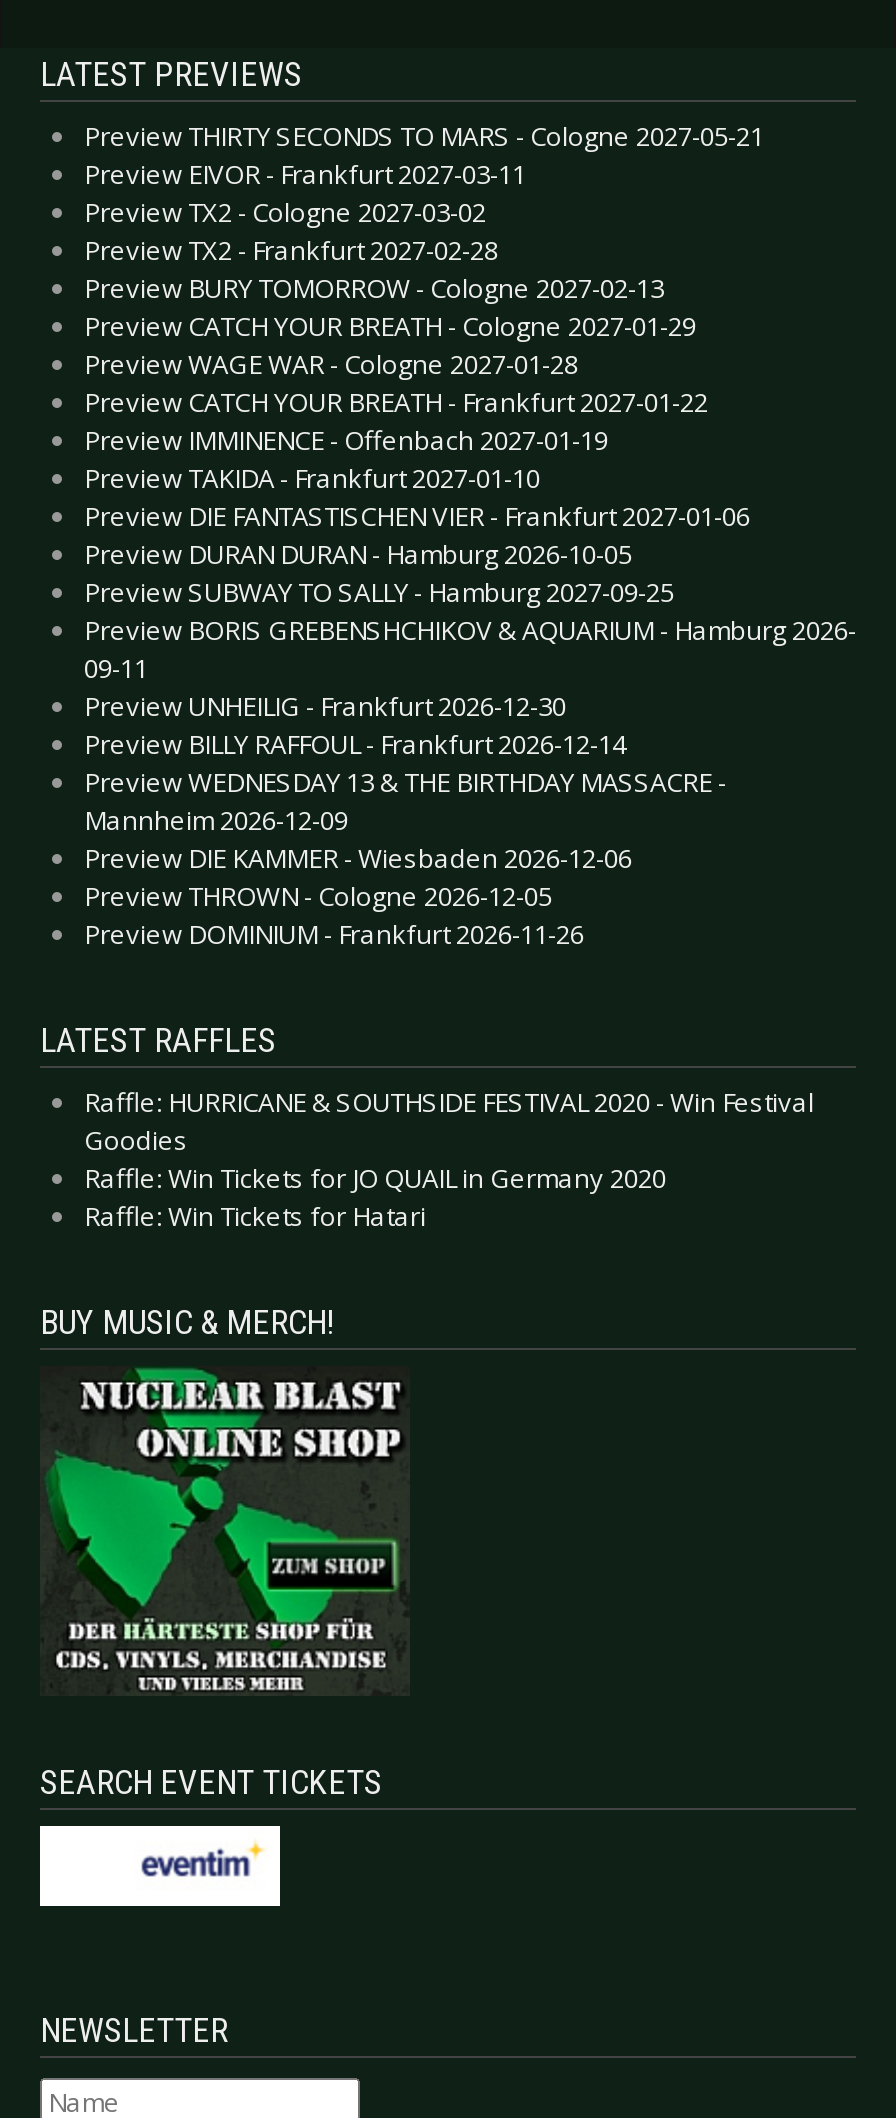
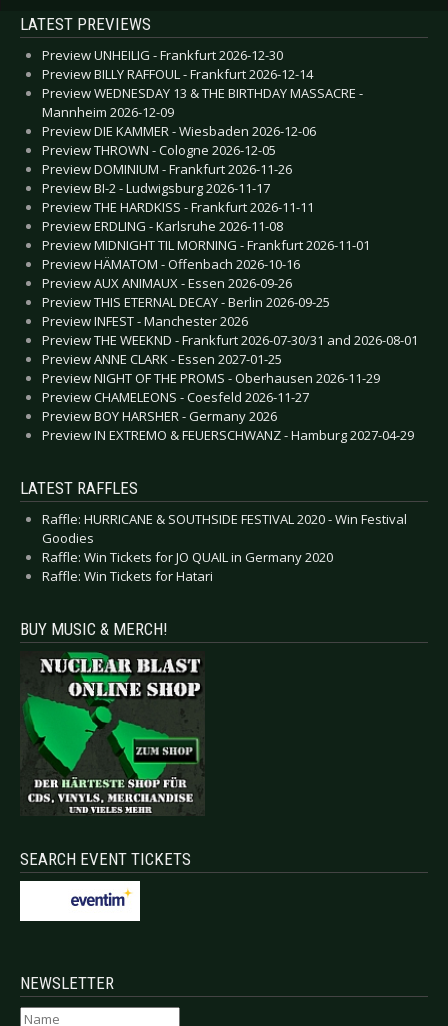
- Preview THIRTY SECONDS TO MARS - Cologne 2027-05-21
- Preview EIVOR - Frankfurt 2027-03-11
- Preview TX2 - Cologne 2027-03-02
- Preview TX2 - Frankfurt 2027-02-28
- Preview BURY TOMORROW - Cologne 2027-02-13
- Preview CATCH YOUR BREATH - Cologne 2027-01-29
- Preview WAGE WAR - Cologne 2027-01-28
- Preview CATCH YOUR BREATH - Frankfurt 2027-01-22
- Preview IMMINENCE - Offenbach 2027-01-19
- Preview TAKIDA - Frankfurt 2027-01-10
- Preview DIE FANTASTISCHEN VIER - Frankfurt 2027-01-06
- Preview DURAN DURAN - Hamburg 2026-10-05
- Preview SUBWAY TO SALLY - Hamburg 2027-09-25
- Preview BORIS GREBENSHCHIKOV & AQUARIUM - Hamburg 2026-
- 09-11

moved up: Preview UNHEILIG - Frankfurt 2026-12-30 | Preview BILLY RAFFOUL - Frankfurt 2026-12-14 | Preview WEDNESDAY 13 & THE BIRTHDAY MASSACRE - | Mannheim 2026-12-09 | Preview DIE KAMMER - Wiesbaden 2026-12-06 | Preview THROWN - Cologne 2026-12-05 | Preview DOMINIUM - Frankfurt 2026-11-26

+ Preview BI-2 - Ludwigsburg 2026-11-17
+ Preview THE HARDKISS - Frankfurt 2026-11-11
+ Preview ERDLING - Karlsruhe 2026-11-08
+ Preview MIDNIGHT TIL MORNING - Frankfurt 2026-11-01
+ Preview HÄMATOM - Offenbach 2026-10-16
+ Preview AUX ANIMAUX - Essen 2026-09-26
+ Preview THIS ETERNAL DECAY - Berlin 2026-09-25
+ Preview INFEST - Manchester 2026
+ Preview THE WEEKND - Frankfurt 2026-07-30/31 and 2026-08-01
+ Preview ANNE CLARK - Essen 2027-01-25
+ Preview NIGHT OF THE PROMS - Oberhausen 2026-11-29
+ Preview CHAMELEONS - Coesfeld 2026-11-27
+ Preview BOY HARSHER - Germany 2026
+ Preview IN EXTREMO & FEUERSCHWANZ - Hamburg 2027-04-29
